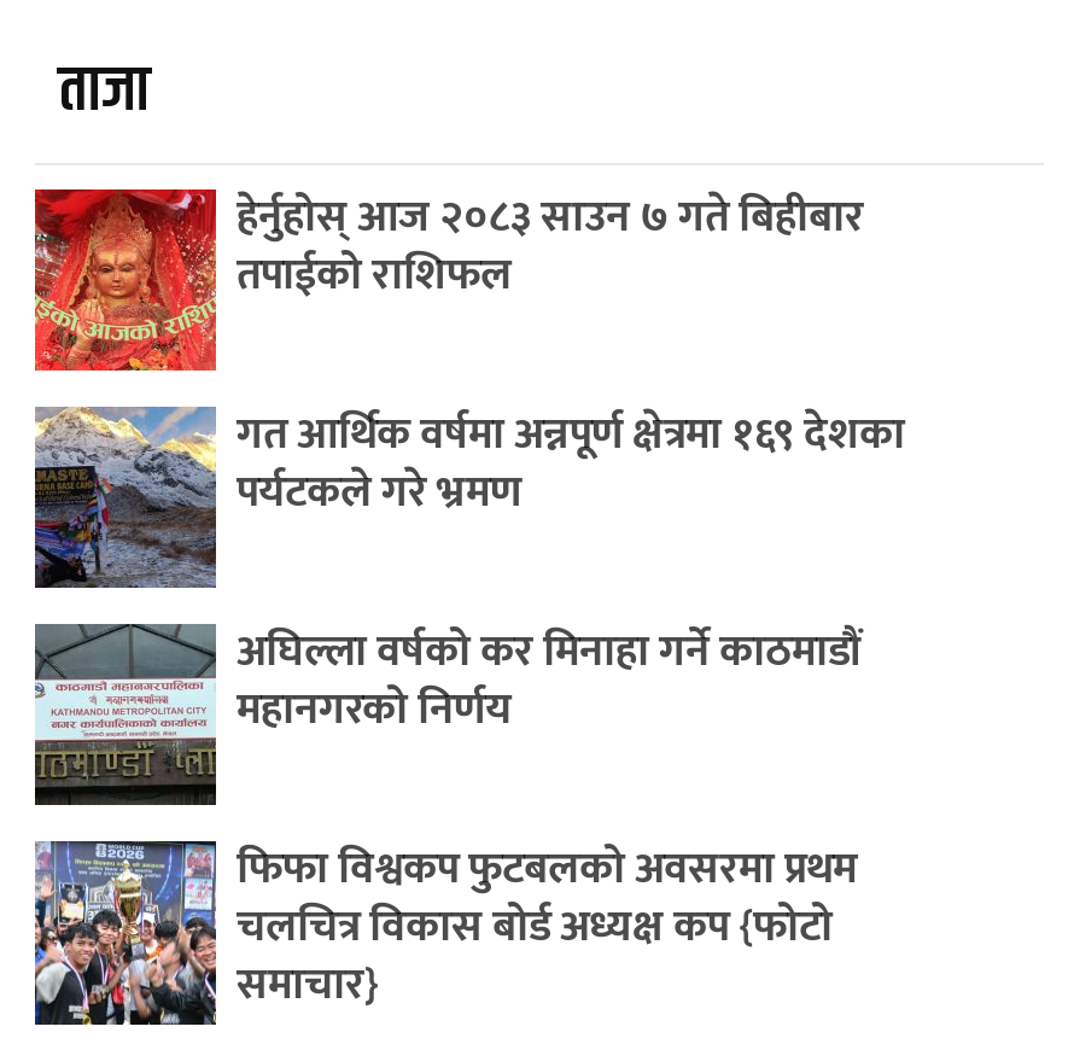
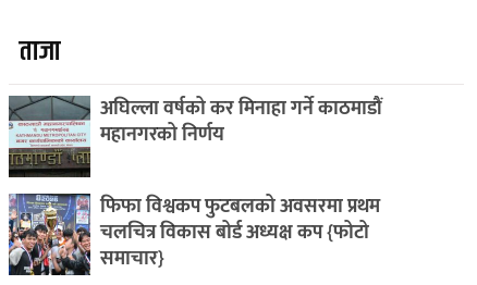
- [image]
- हेर्नुहोस् आज २०८३ साउन ७ गते बिहीबार
- तपाईको राशिफल
- गत आर्थिक वर्षमा अन्नपूर्ण क्षेत्रमा १६९ देशका
- पर्यटकले गरे भ्रमण

- [image]
